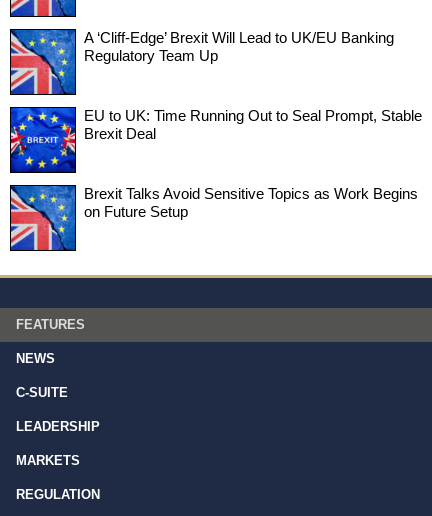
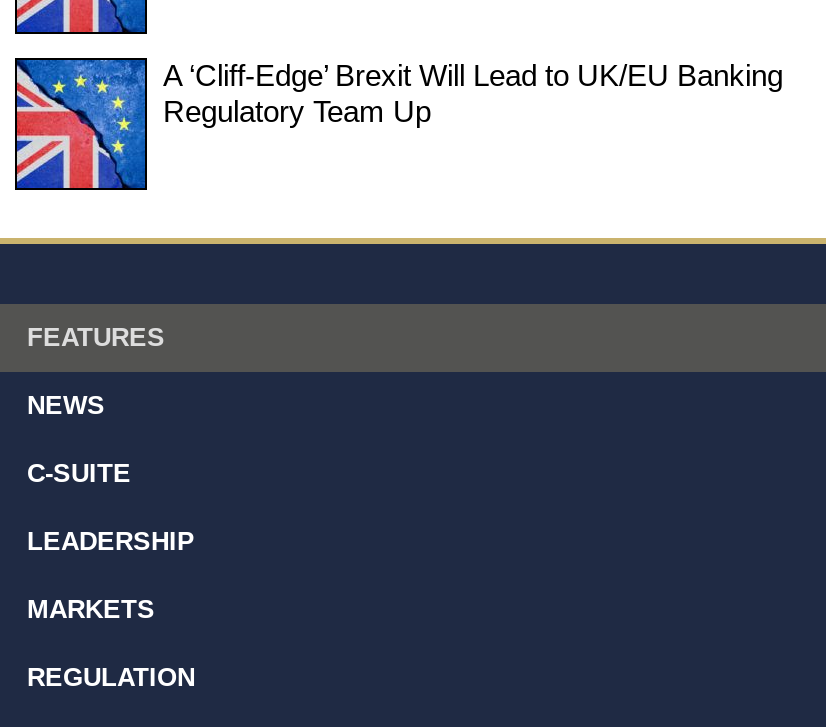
- [image]
- EU to UK: Time Running Out to Seal Prompt, Stable
- Brexit Deal

- Brexit Talks Avoid Sensitive Topics as Work Begins
- on Future Setup
